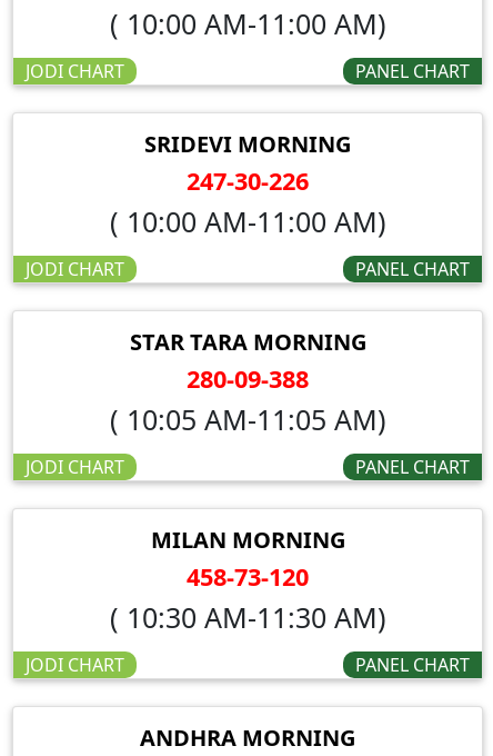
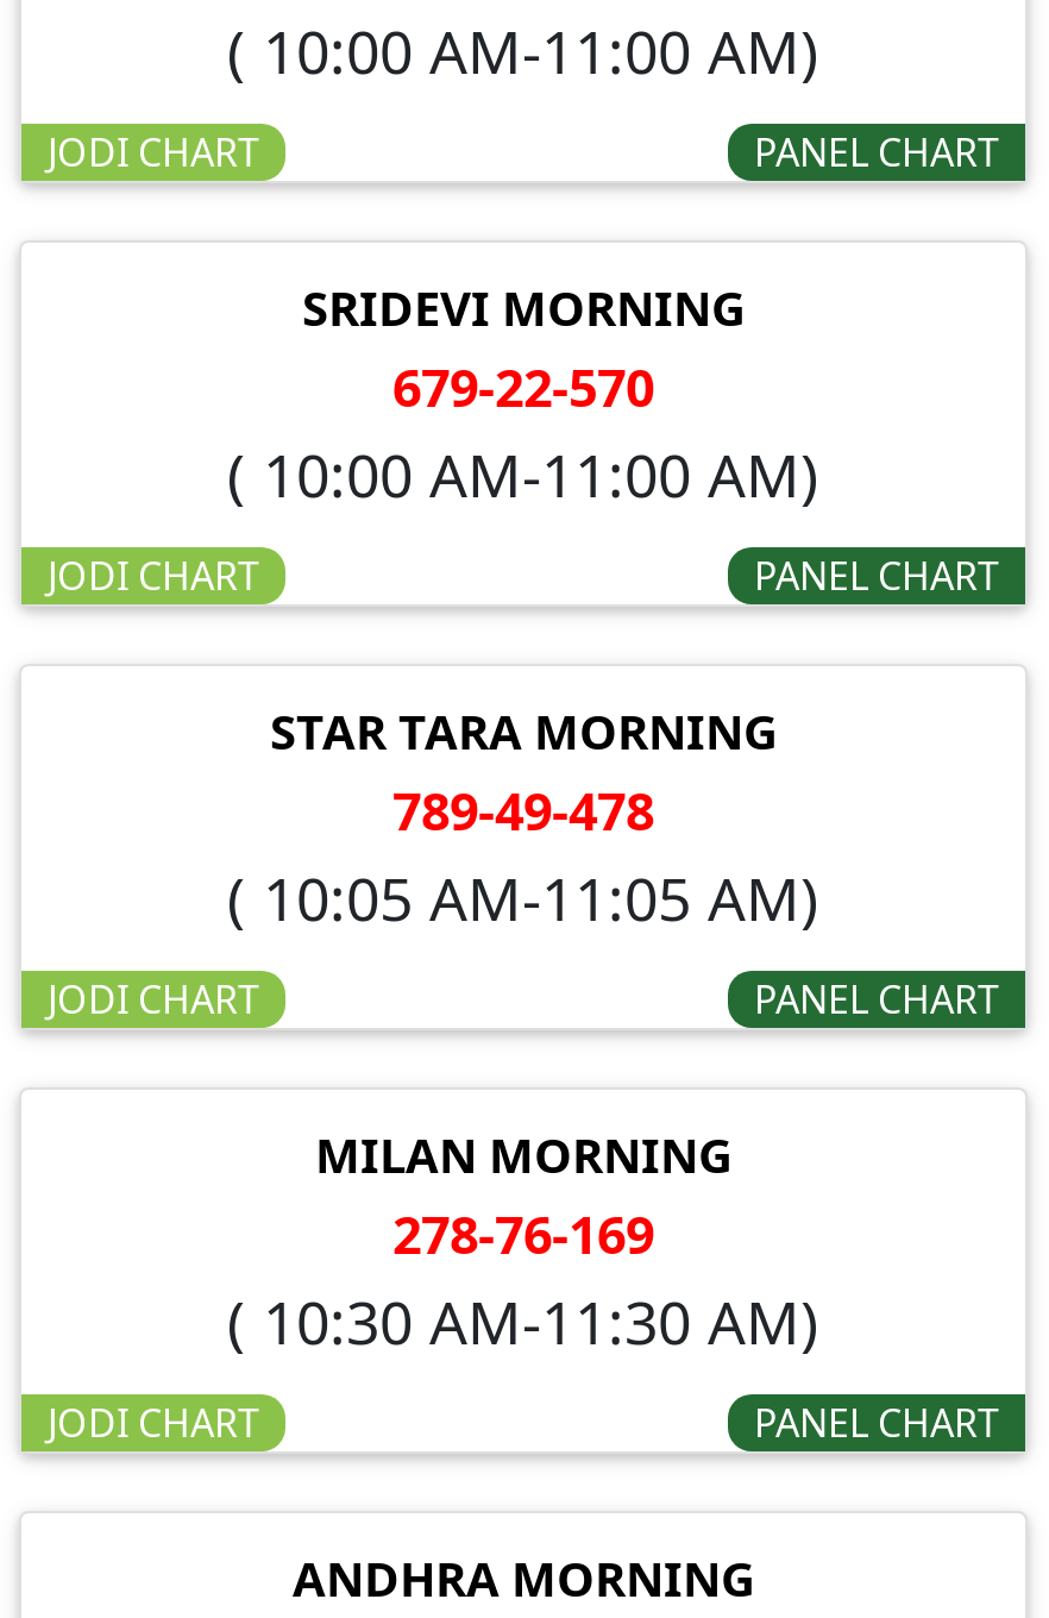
- 247-30-226
+ 679-22-570

- 280-09-388
+ 789-49-478

- 458-73-120
+ 278-76-169
